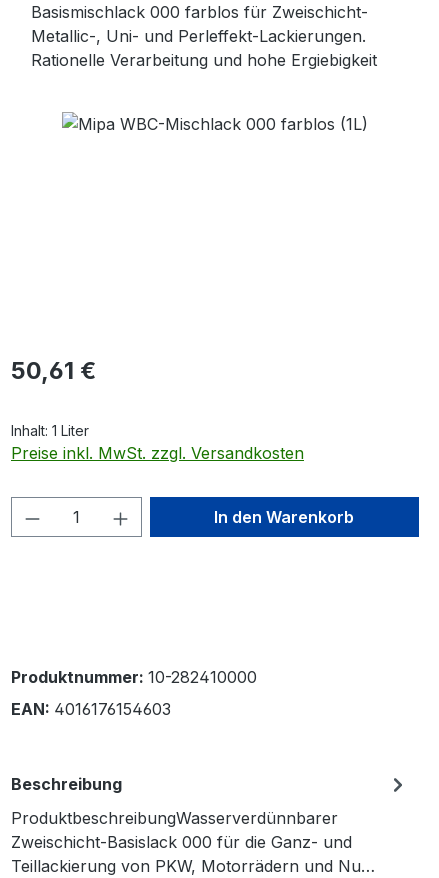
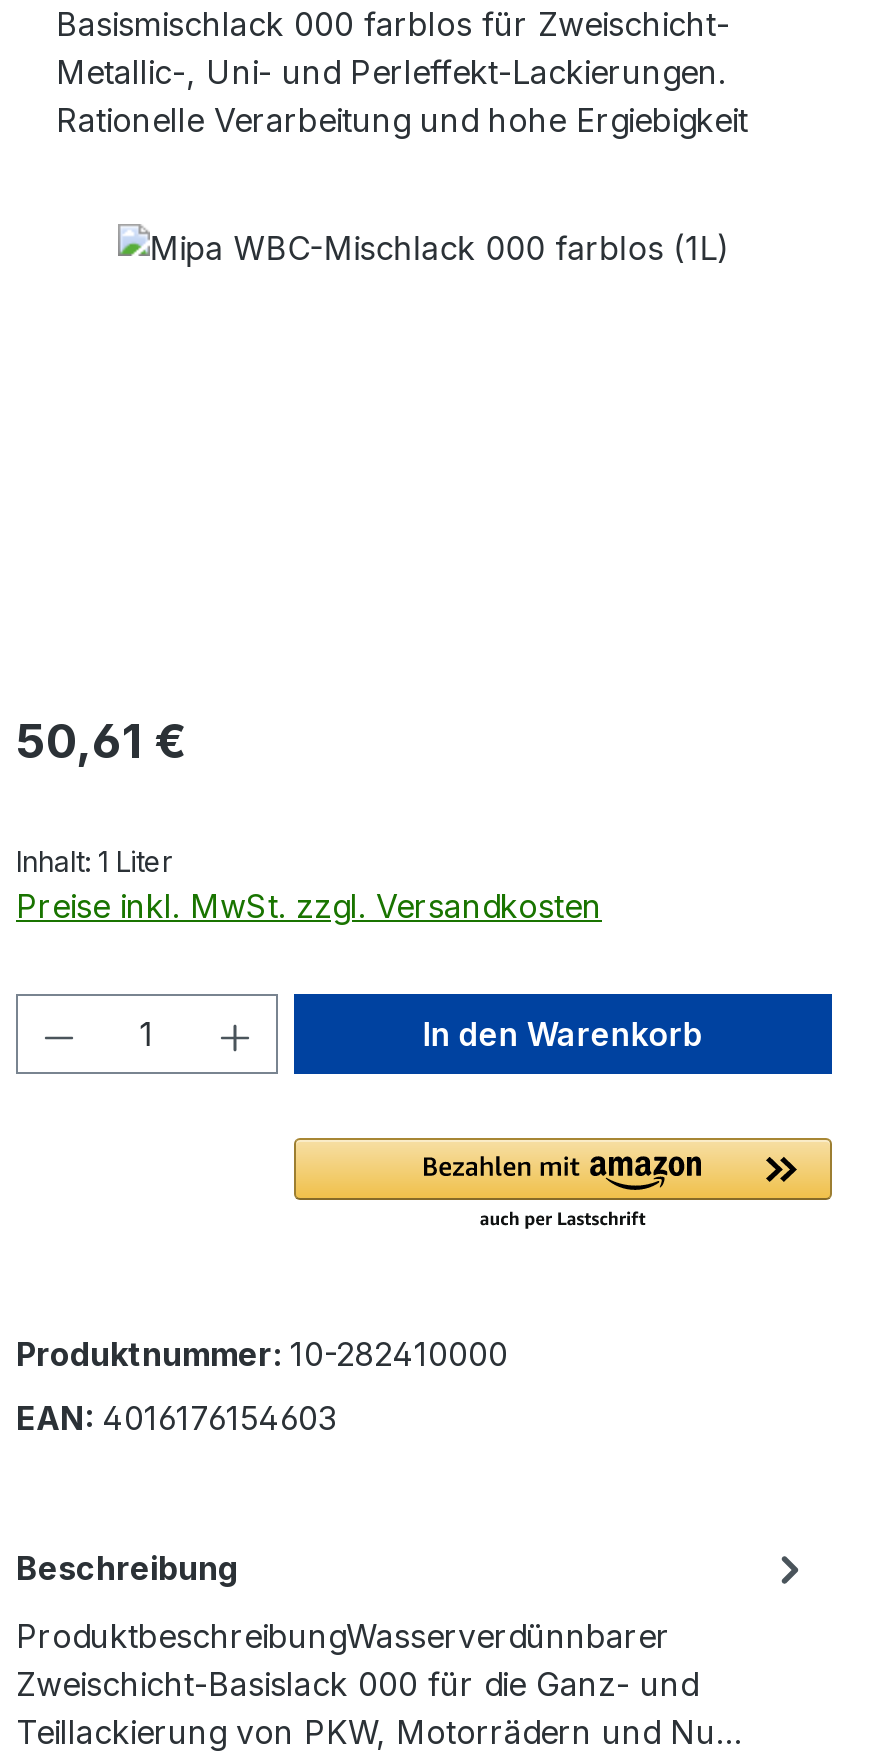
+ [image]
